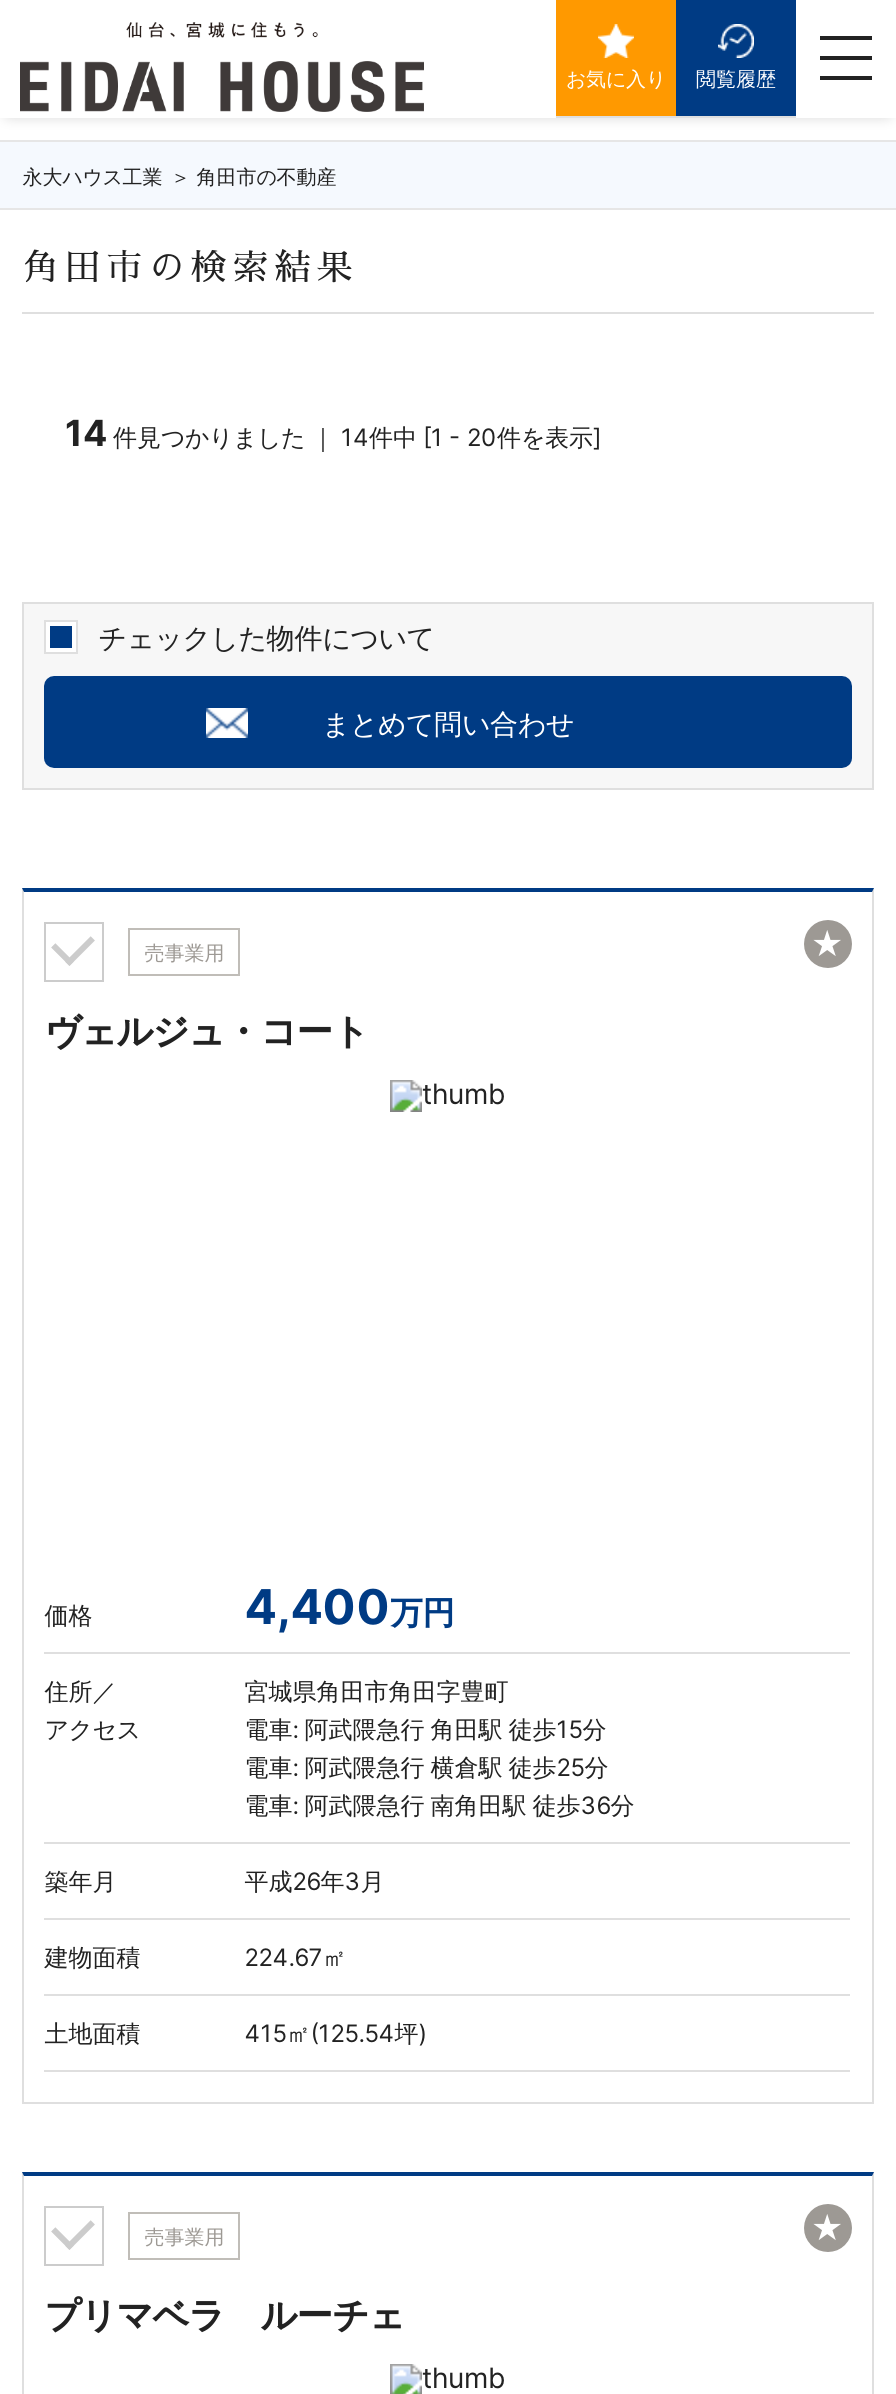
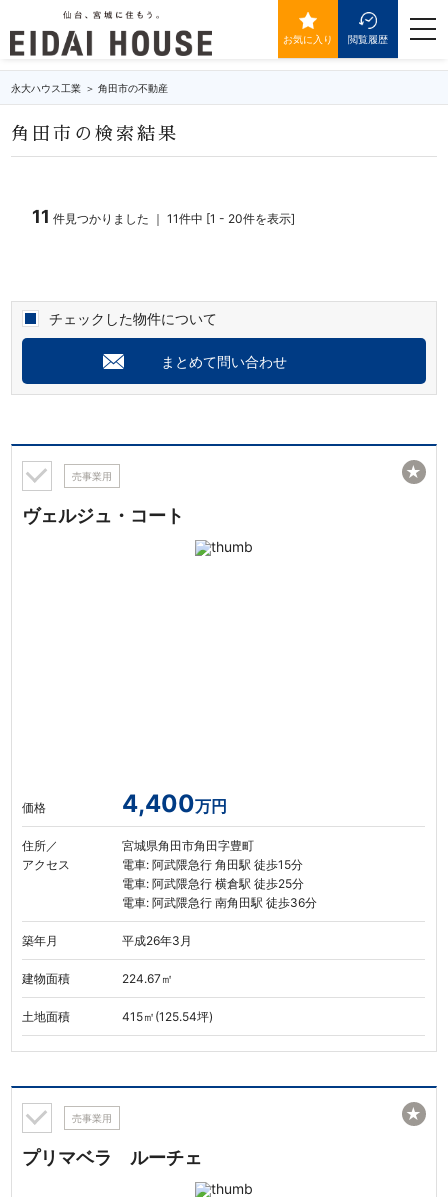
- 14件見つかりました ｜ 14件中 [1 - 20件を表示]
+ 11件見つかりました ｜ 11件中 [1 - 20件を表示]
